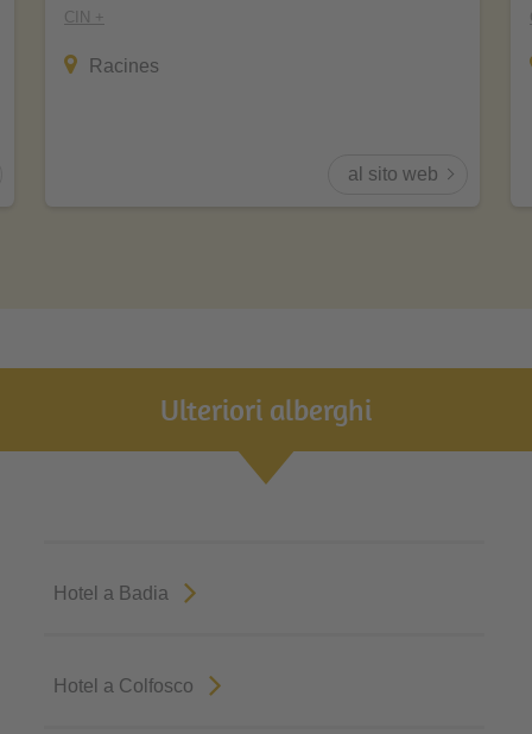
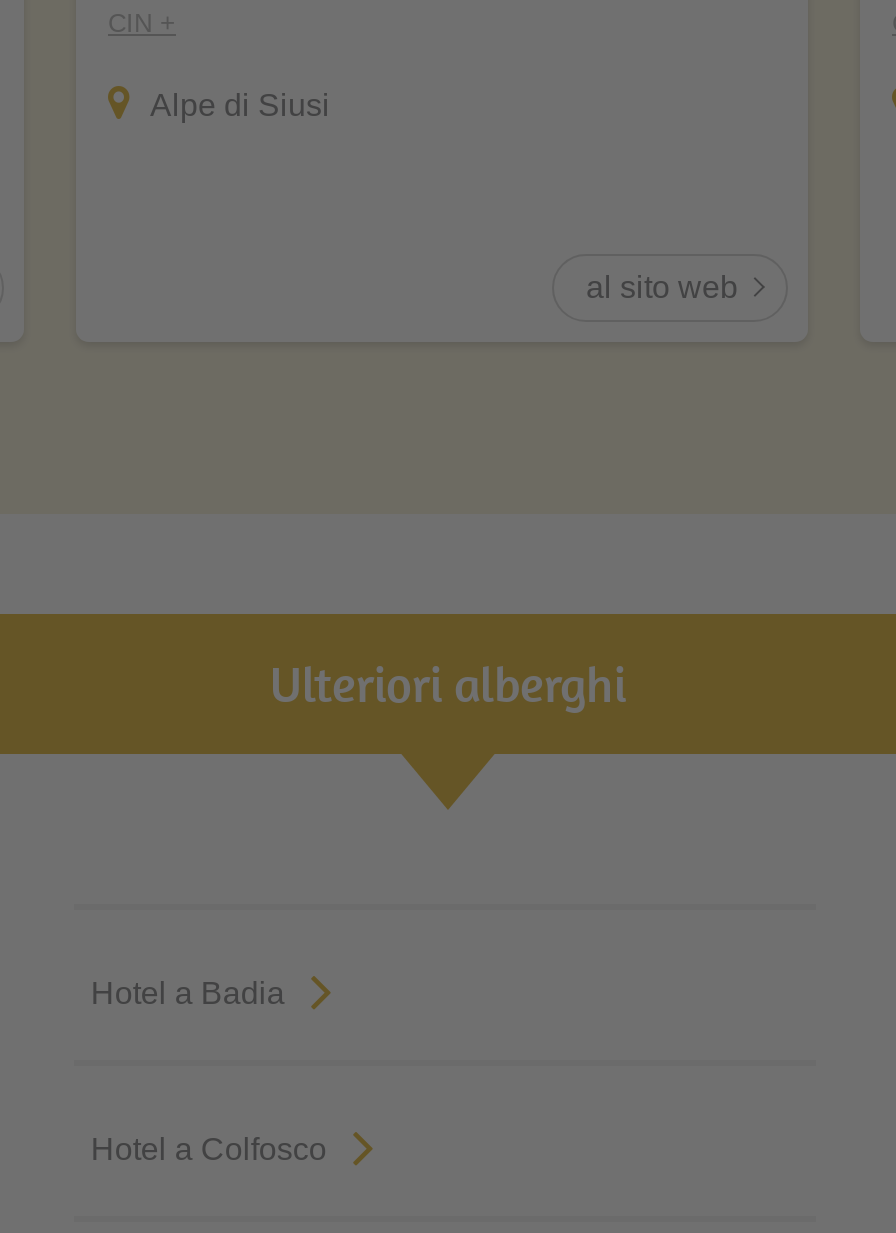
- Racines
+ Alpe di Siusi
